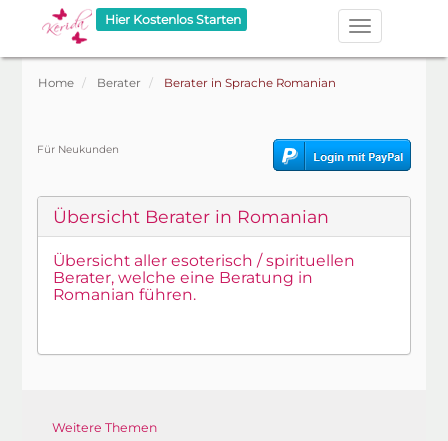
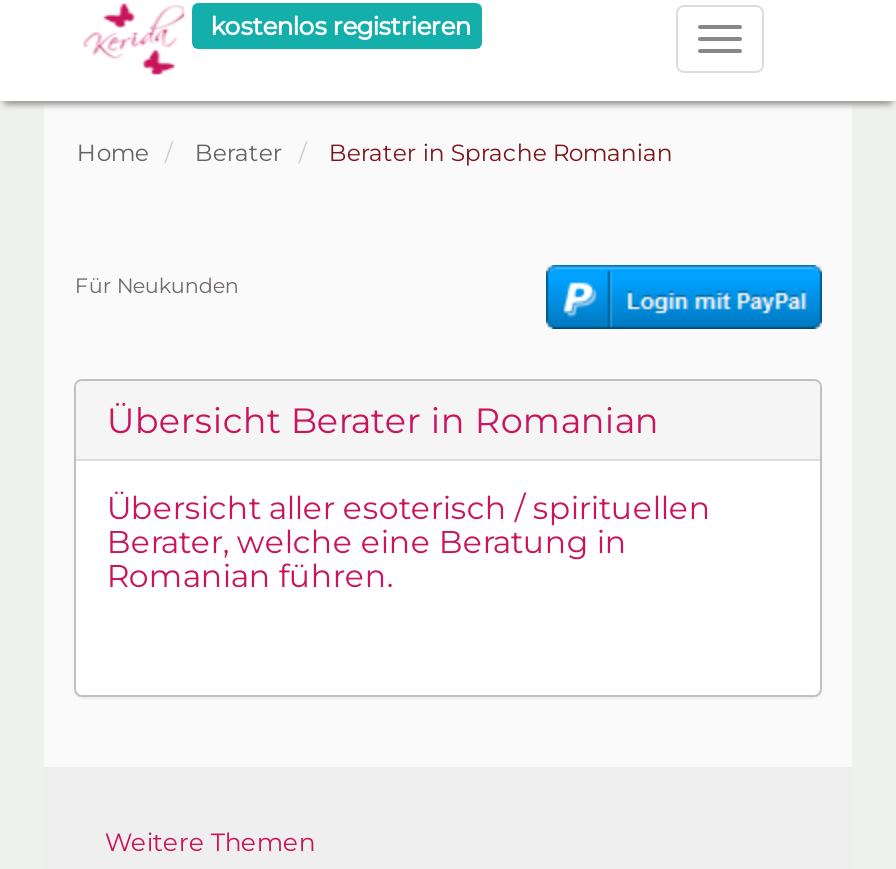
- Hier Kostenlos Starten
+ kostenlos registrieren
